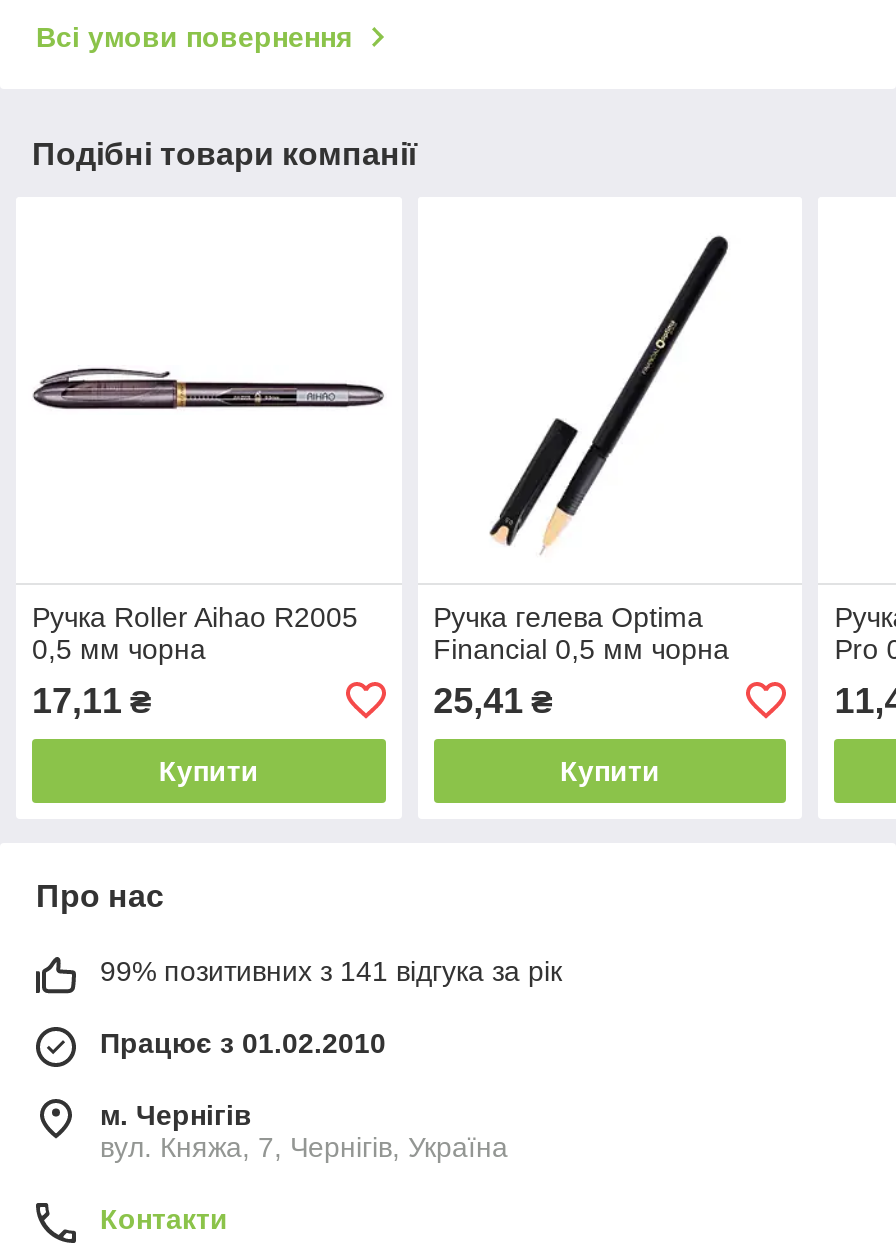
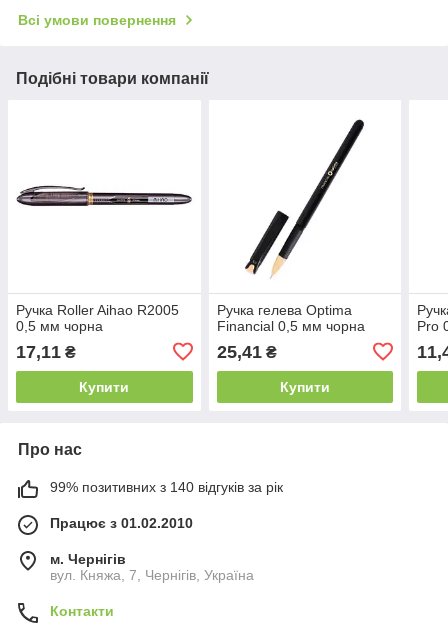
- 99% позитивних з 141 відгука за рік
+ 99% позитивних з 140 відгуків за рік
